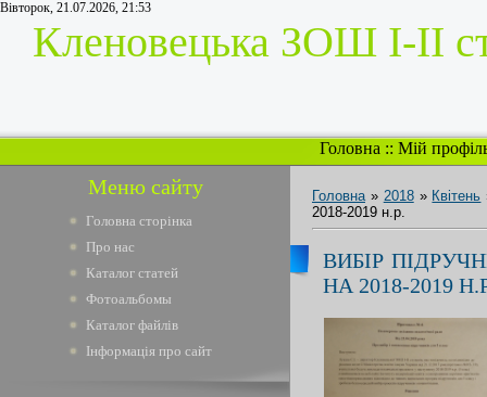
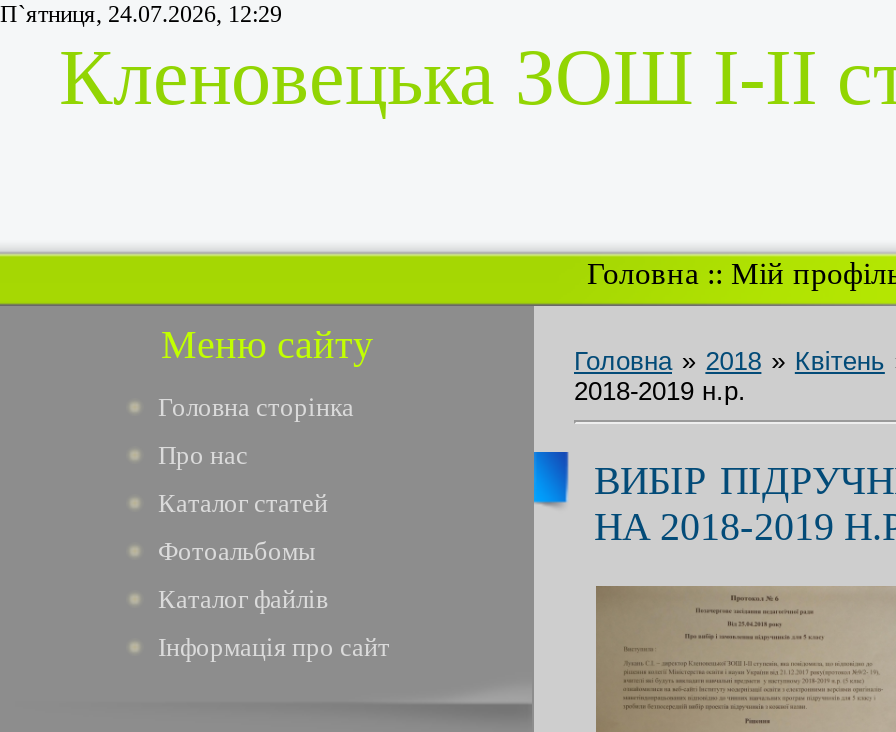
- Вівторок, 21.07.2026, 21:53
+ П`ятниця, 24.07.2026, 12:29
